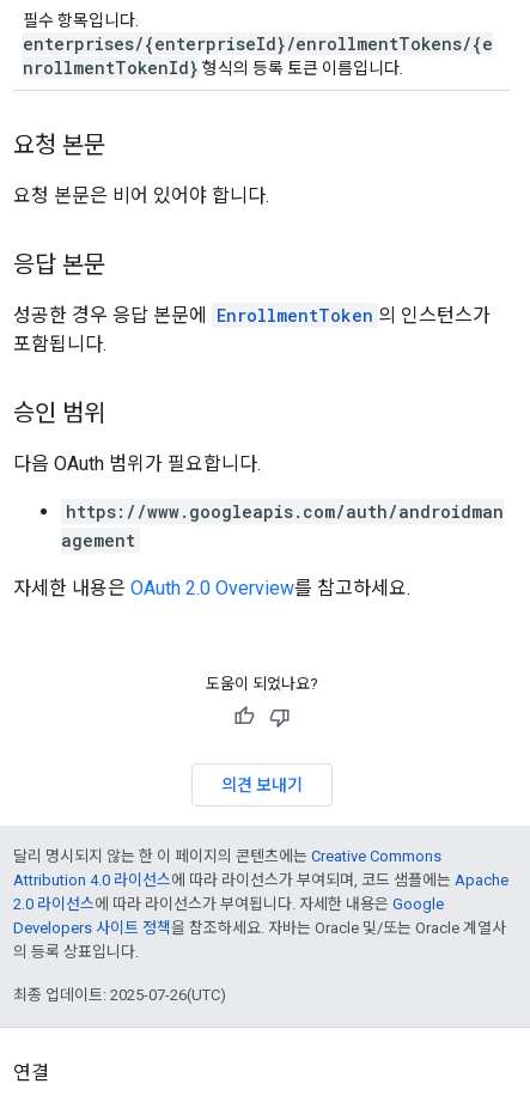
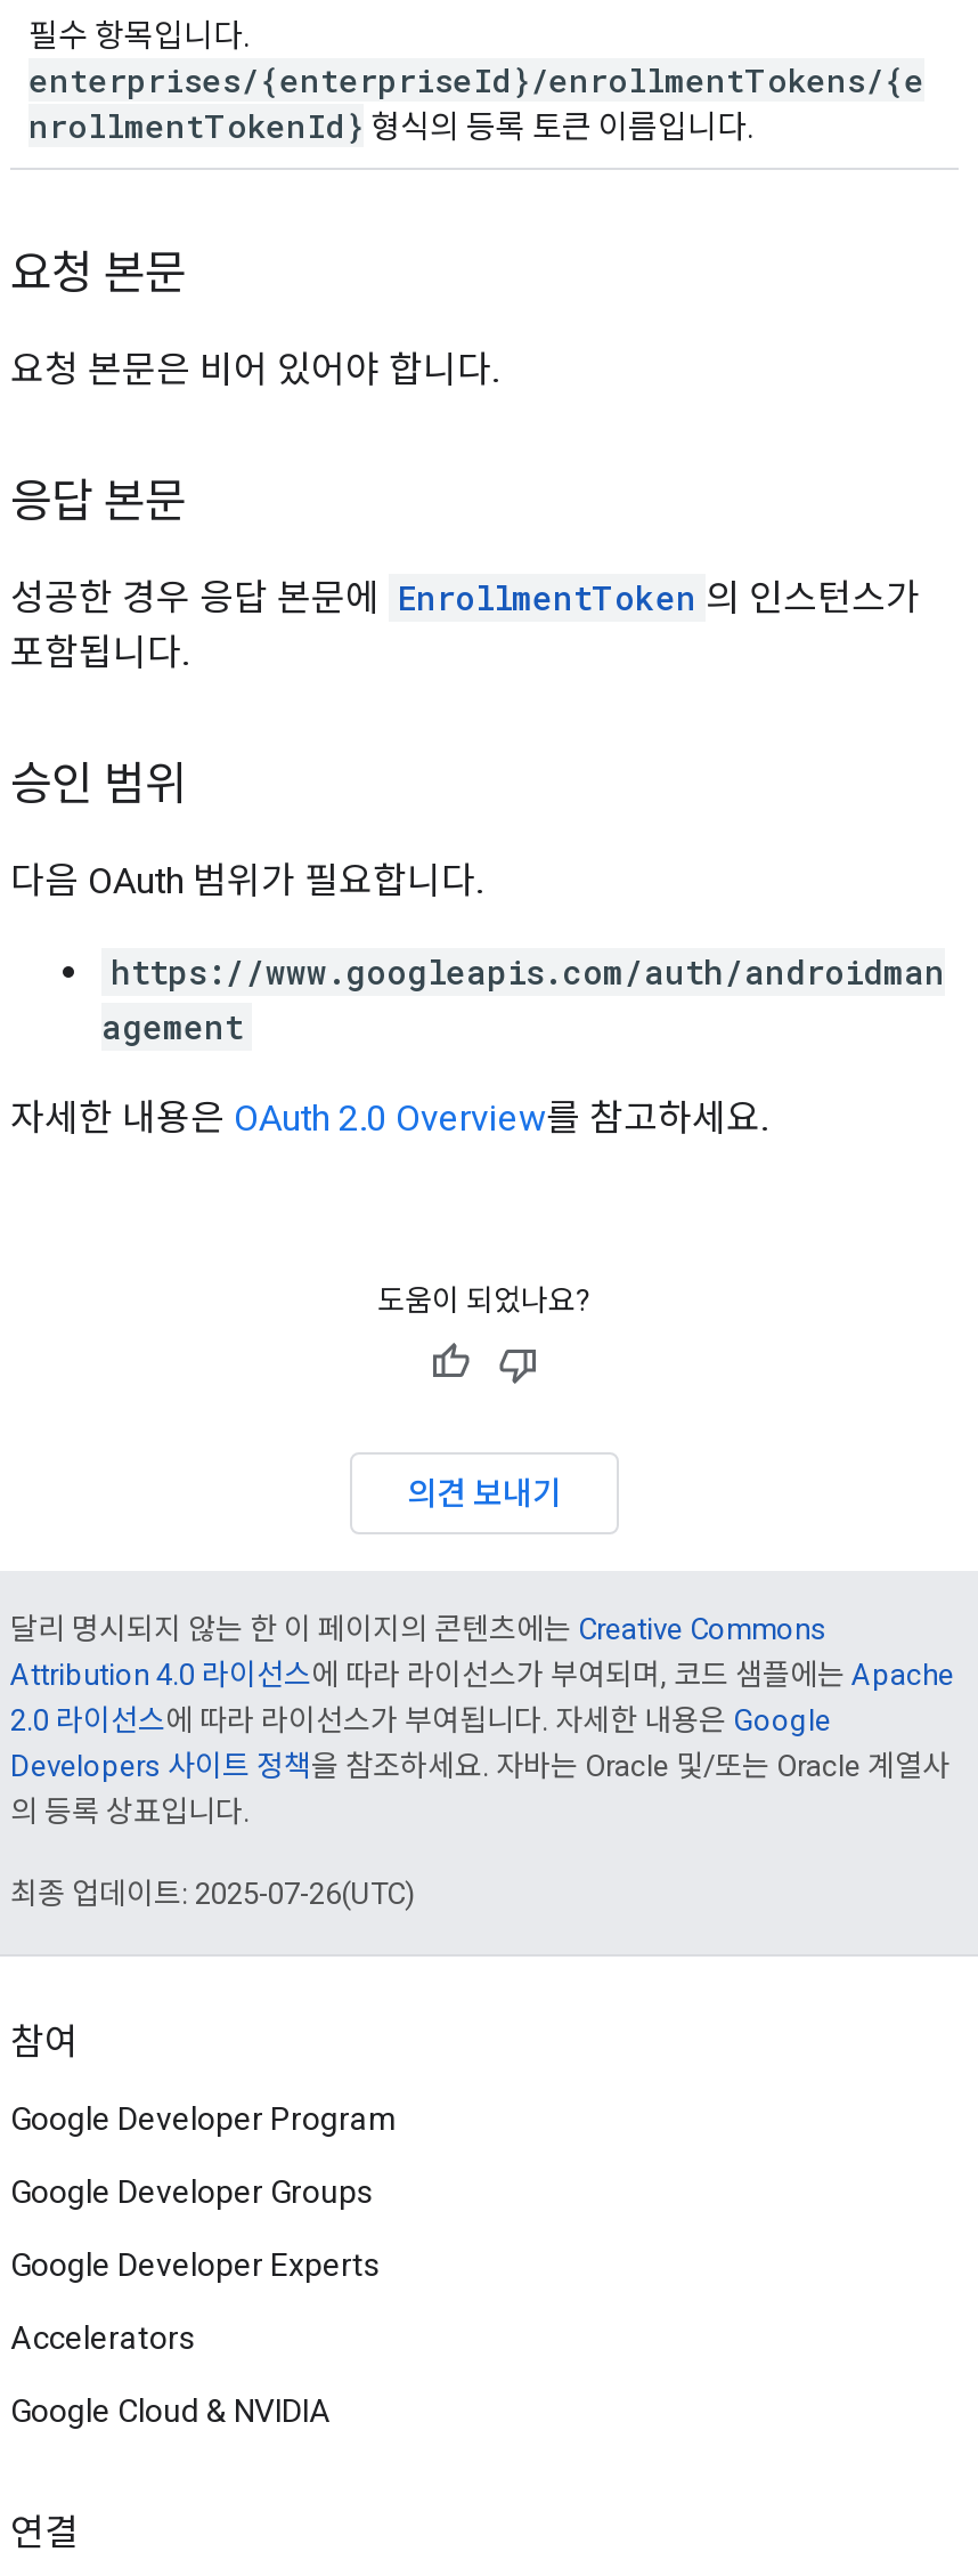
+ 참여
+ Google Developer Program
+ Google Developer Groups
+ Google Developer Experts
+ Accelerators
+ Google Cloud & NVIDIA
